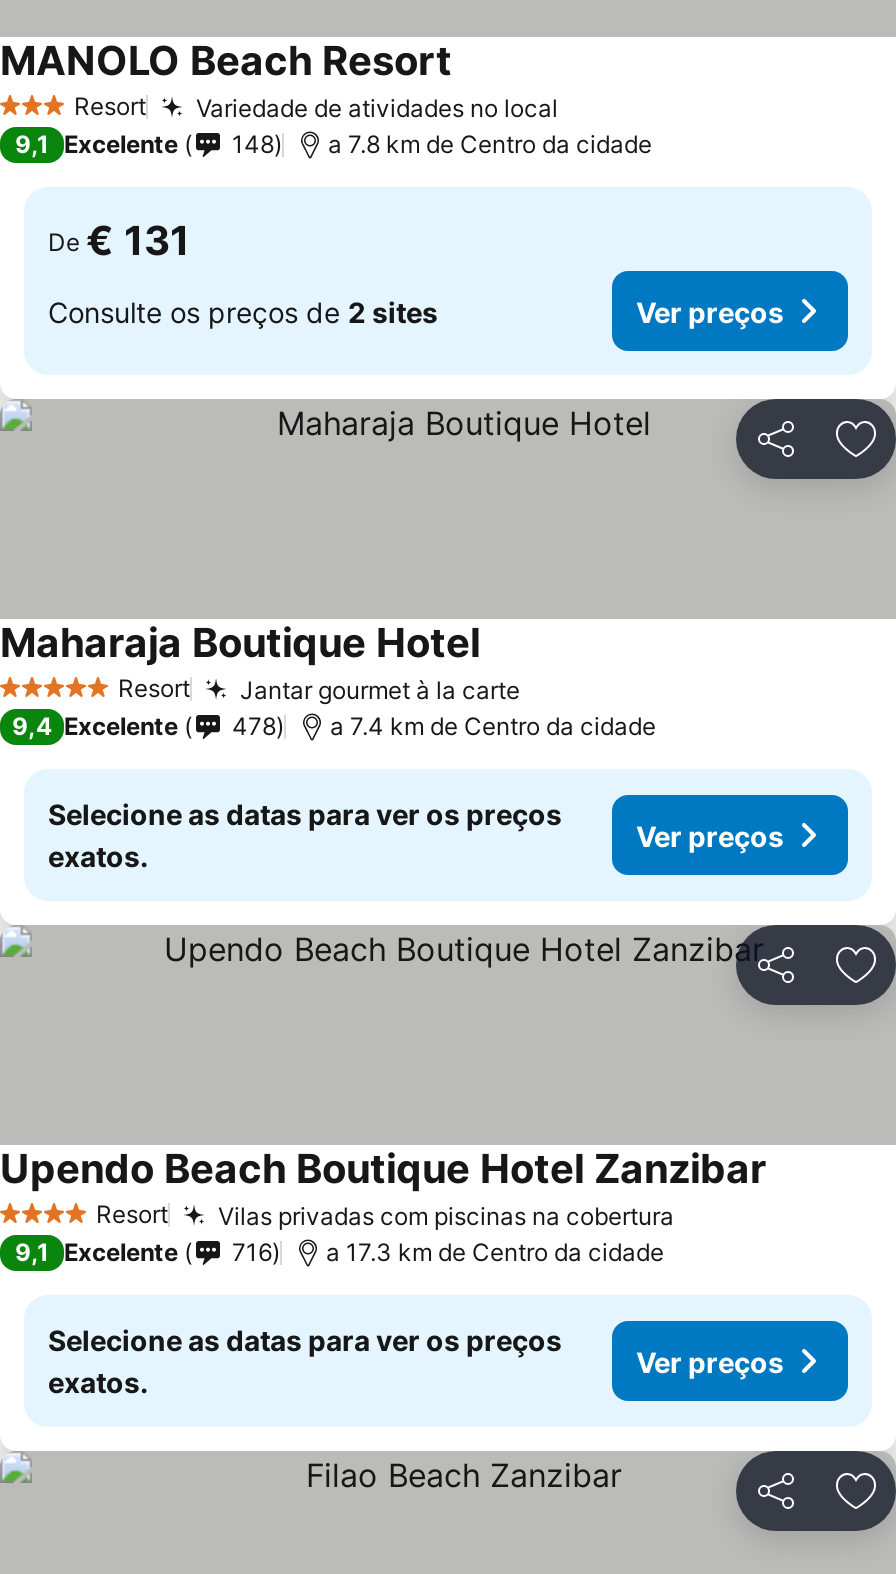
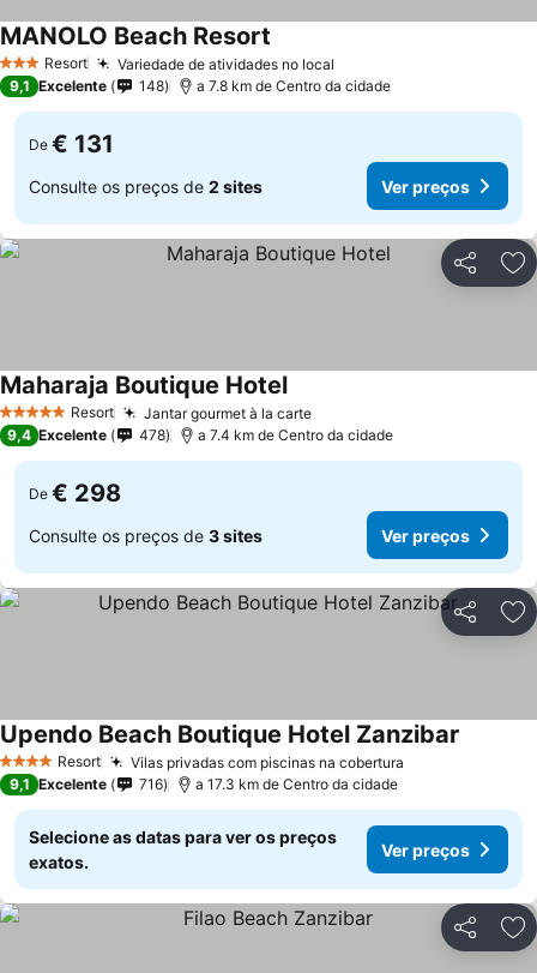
- Selecione as datas para ver os preços
- exatos.
+ De € 298
+ Consulte os preços de 3 sites
